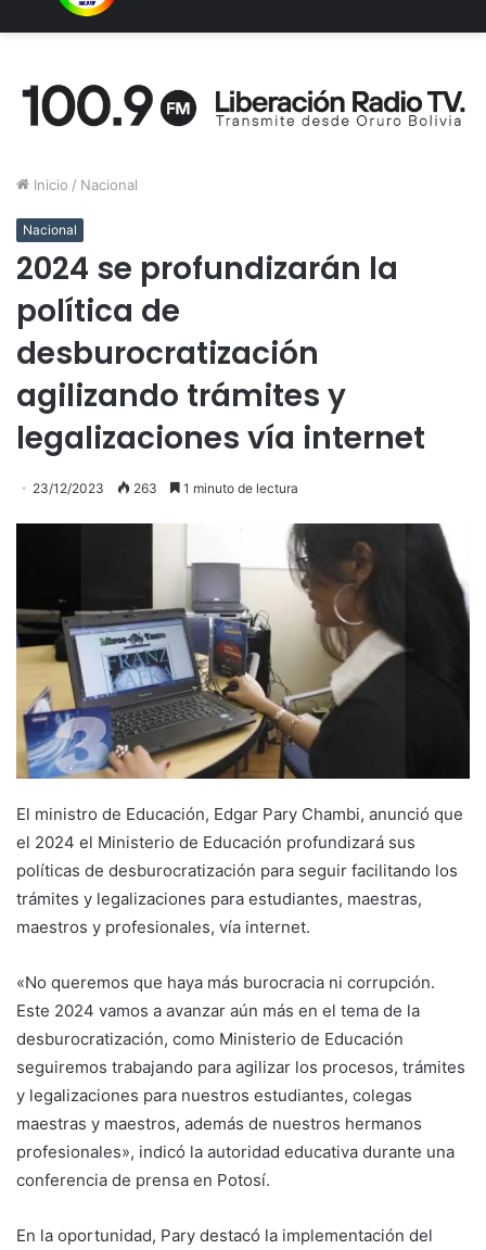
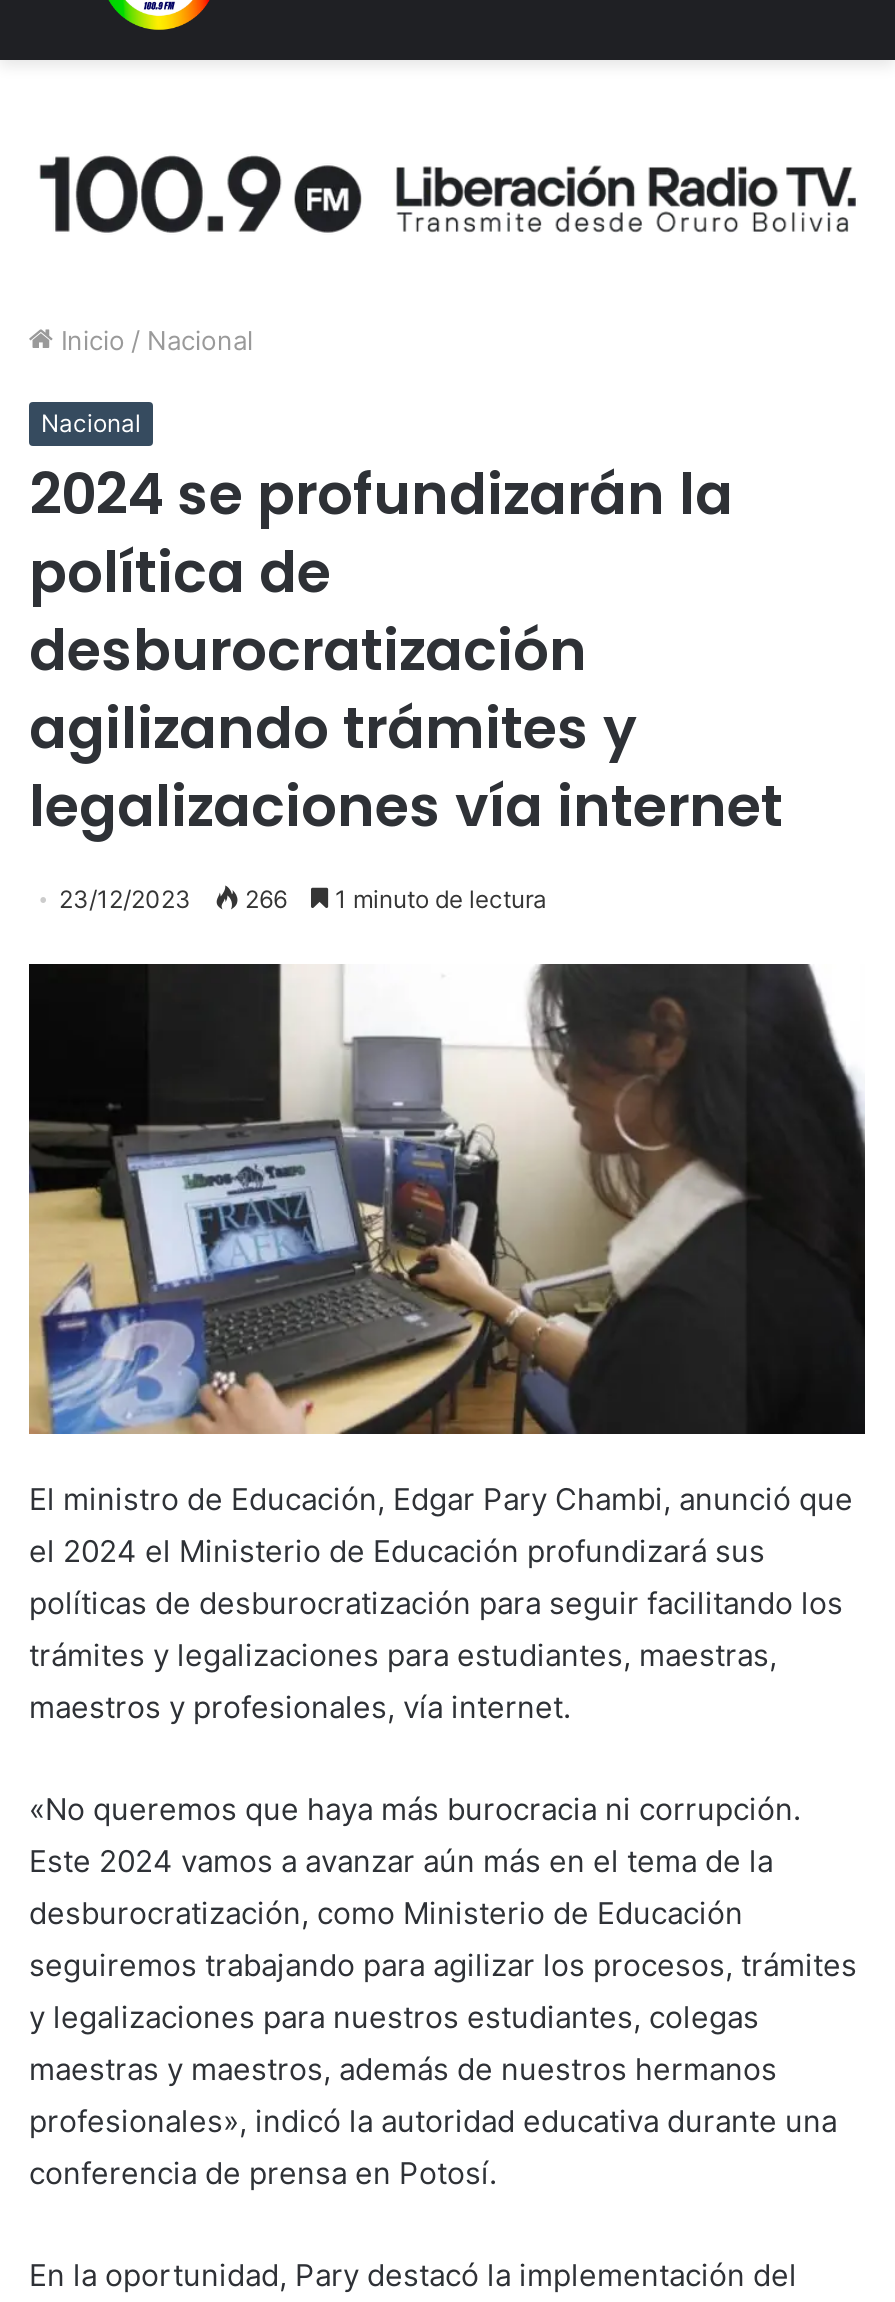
- 23/12/2023 263 1 minuto de lectura
+ 23/12/2023 266 1 minuto de lectura
